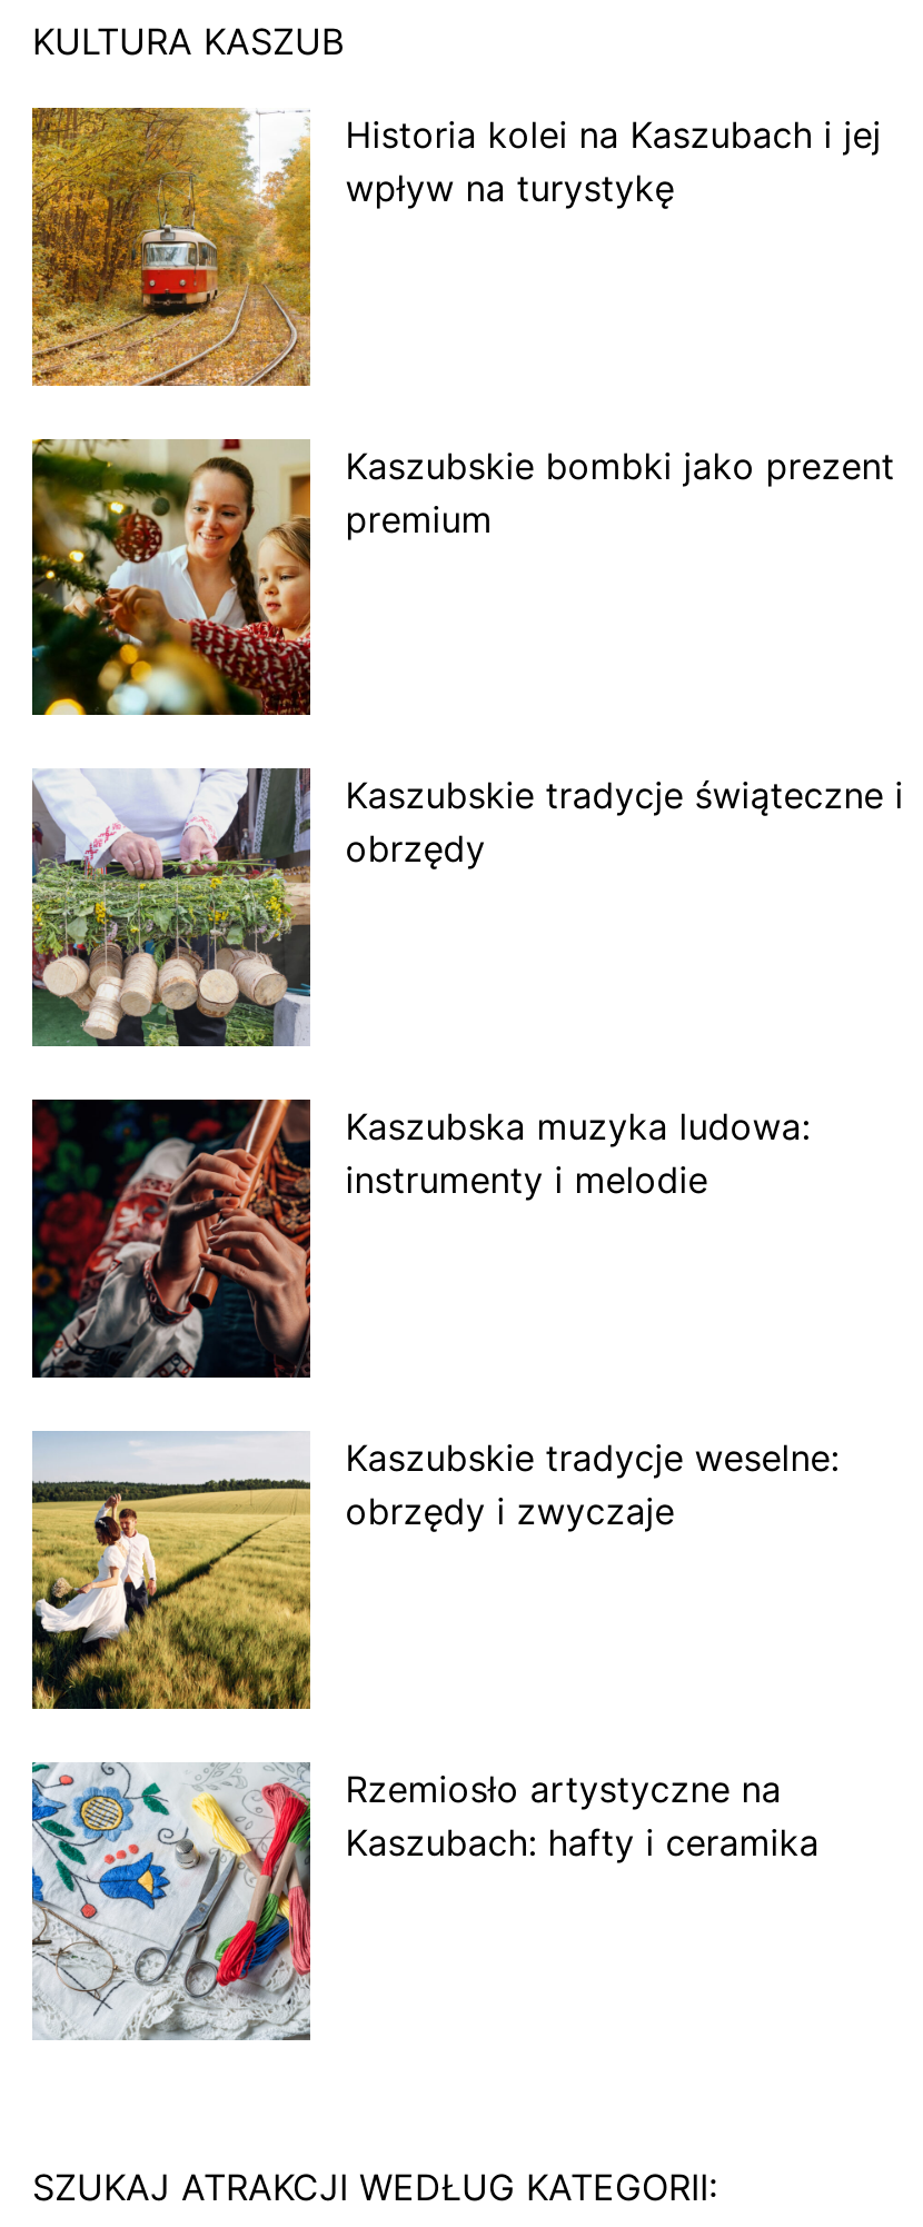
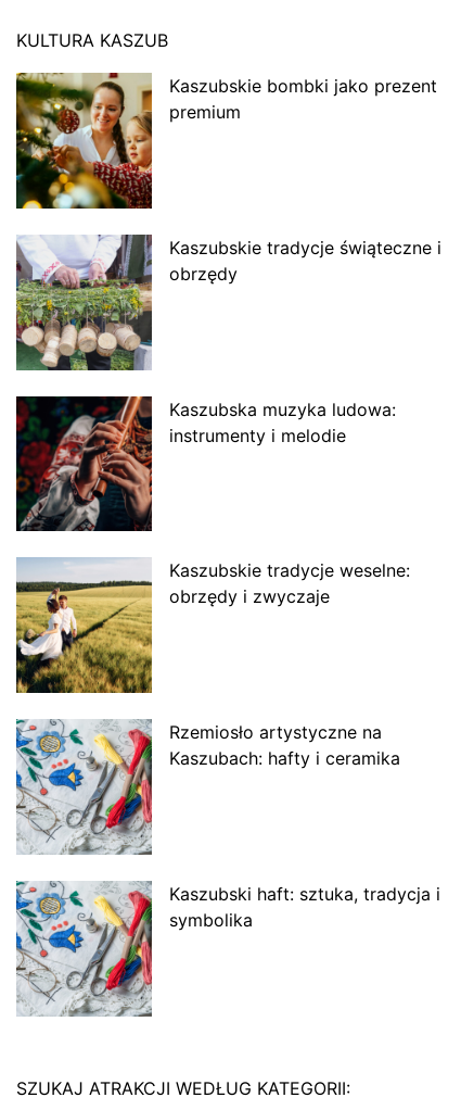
- [image]
- Historia kolei na Kaszubach i jej
- wpływ na turystykę

moved up: [image] | Kaszubskie bombki jako prezent | premium | ... | Rzemiosło artystyczne na | Kaszubach: hafty i ceramika

moved up: [image]

+ Kaszubski haft: sztuka, tradycja i
+ symbolika
